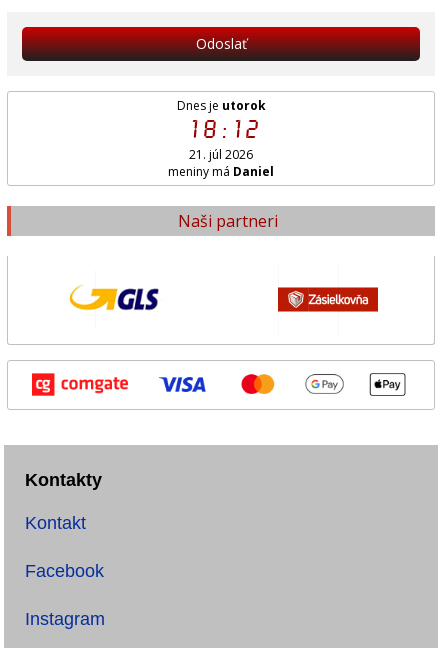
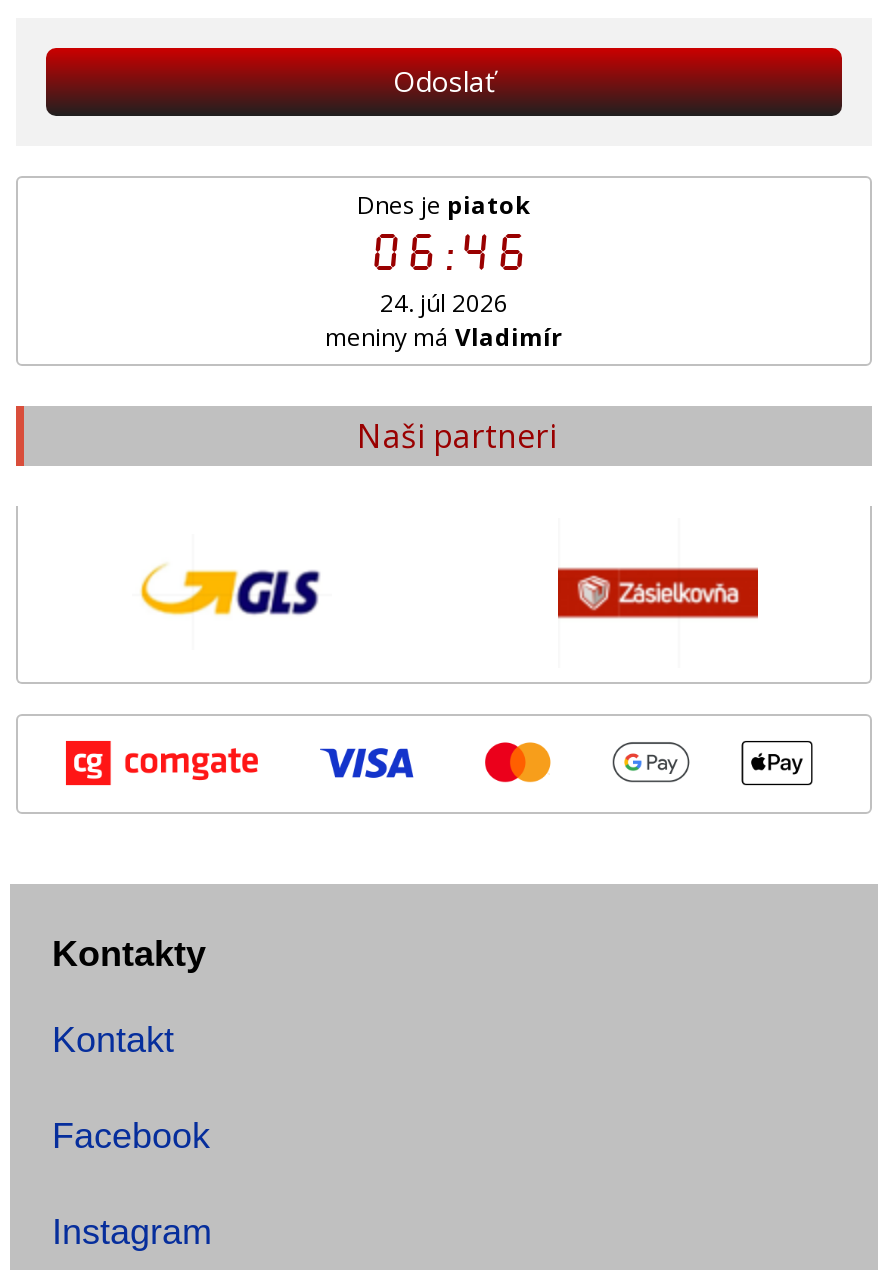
- Dnes je utorok
+ Dnes je piatok

- 18:12
+ 06:46

- 21. júl 2026
+ 24. júl 2026

- meniny má Daniel
+ meniny má Vladimír
